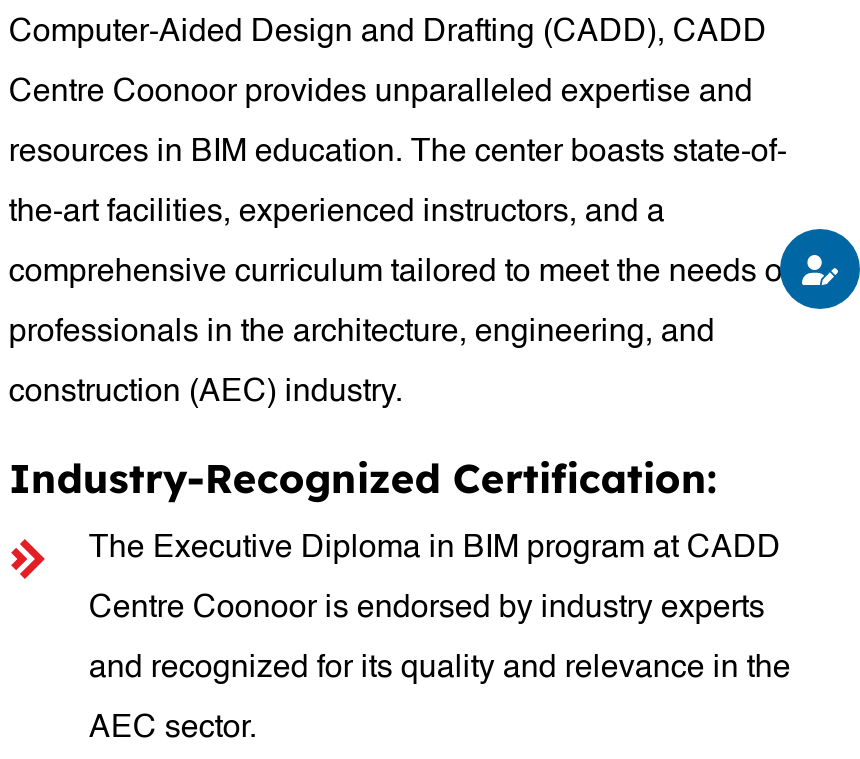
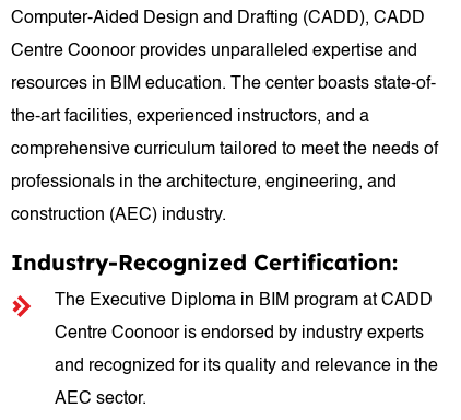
- [image]
